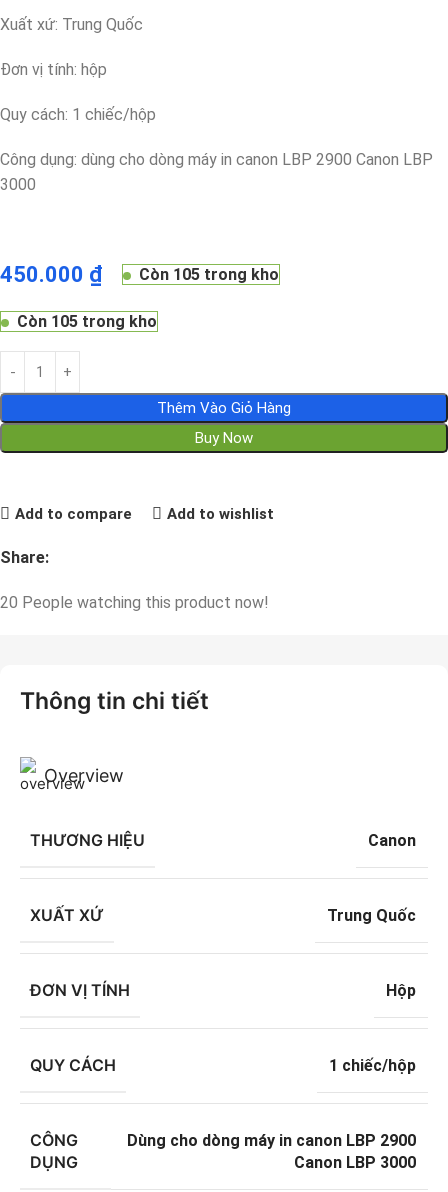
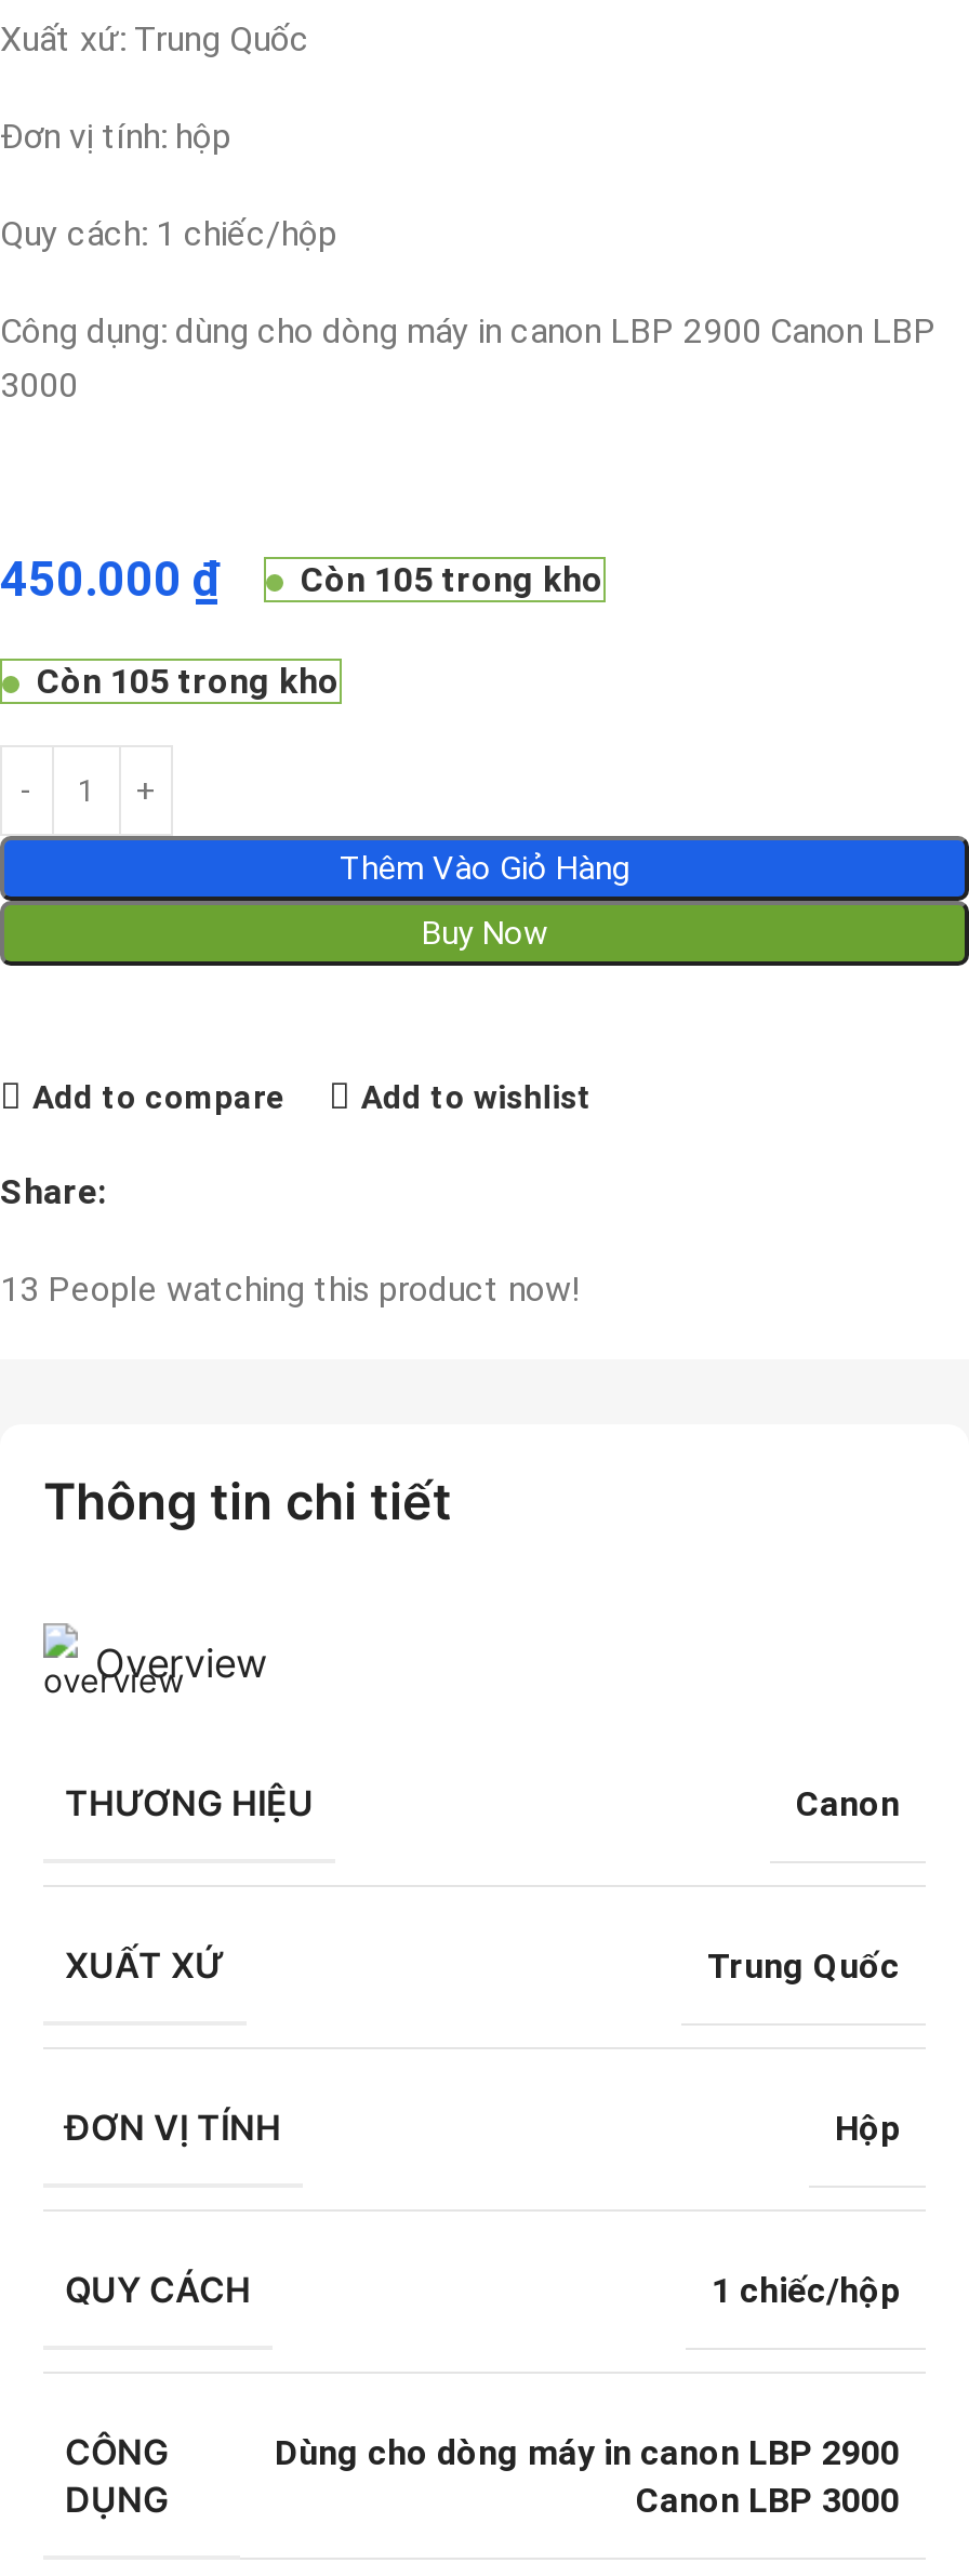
- 20 People watching this product now!
+ 13 People watching this product now!
